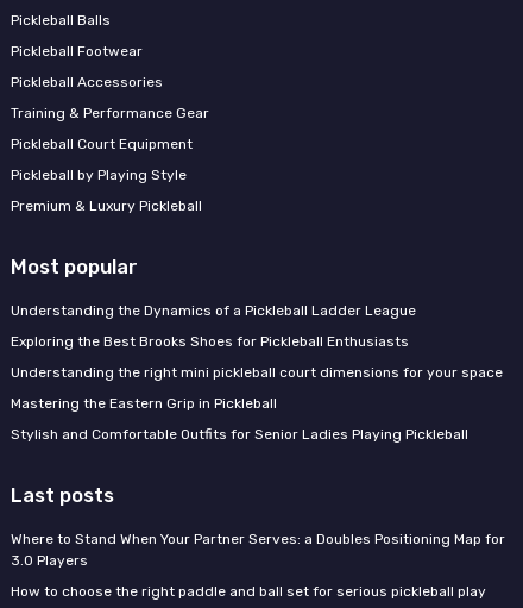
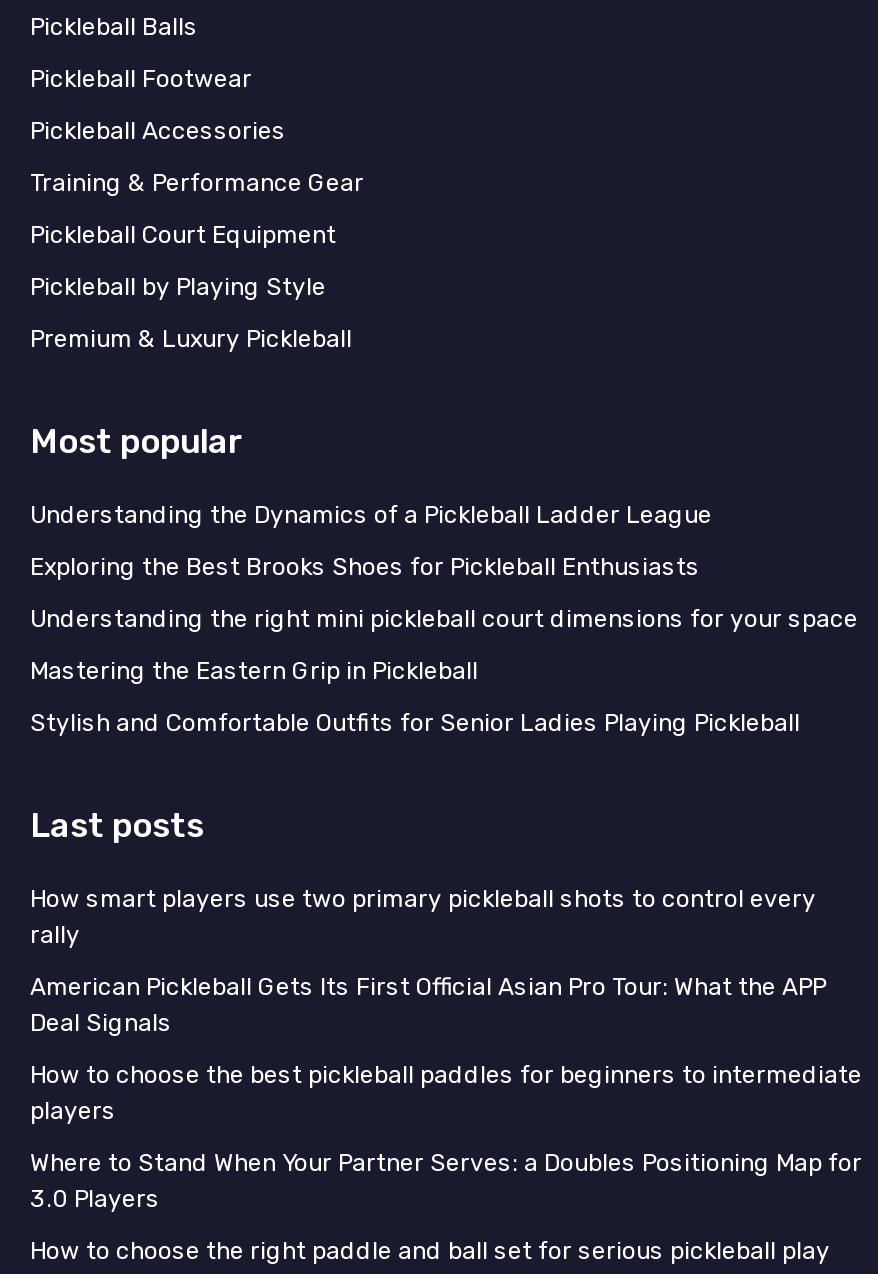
+ How smart players use two primary pickleball shots to control every
+ rally
+ American Pickleball Gets Its First Official Asian Pro Tour: What the APP
+ Deal Signals
+ How to choose the best pickleball paddles for beginners to intermediate
+ players
